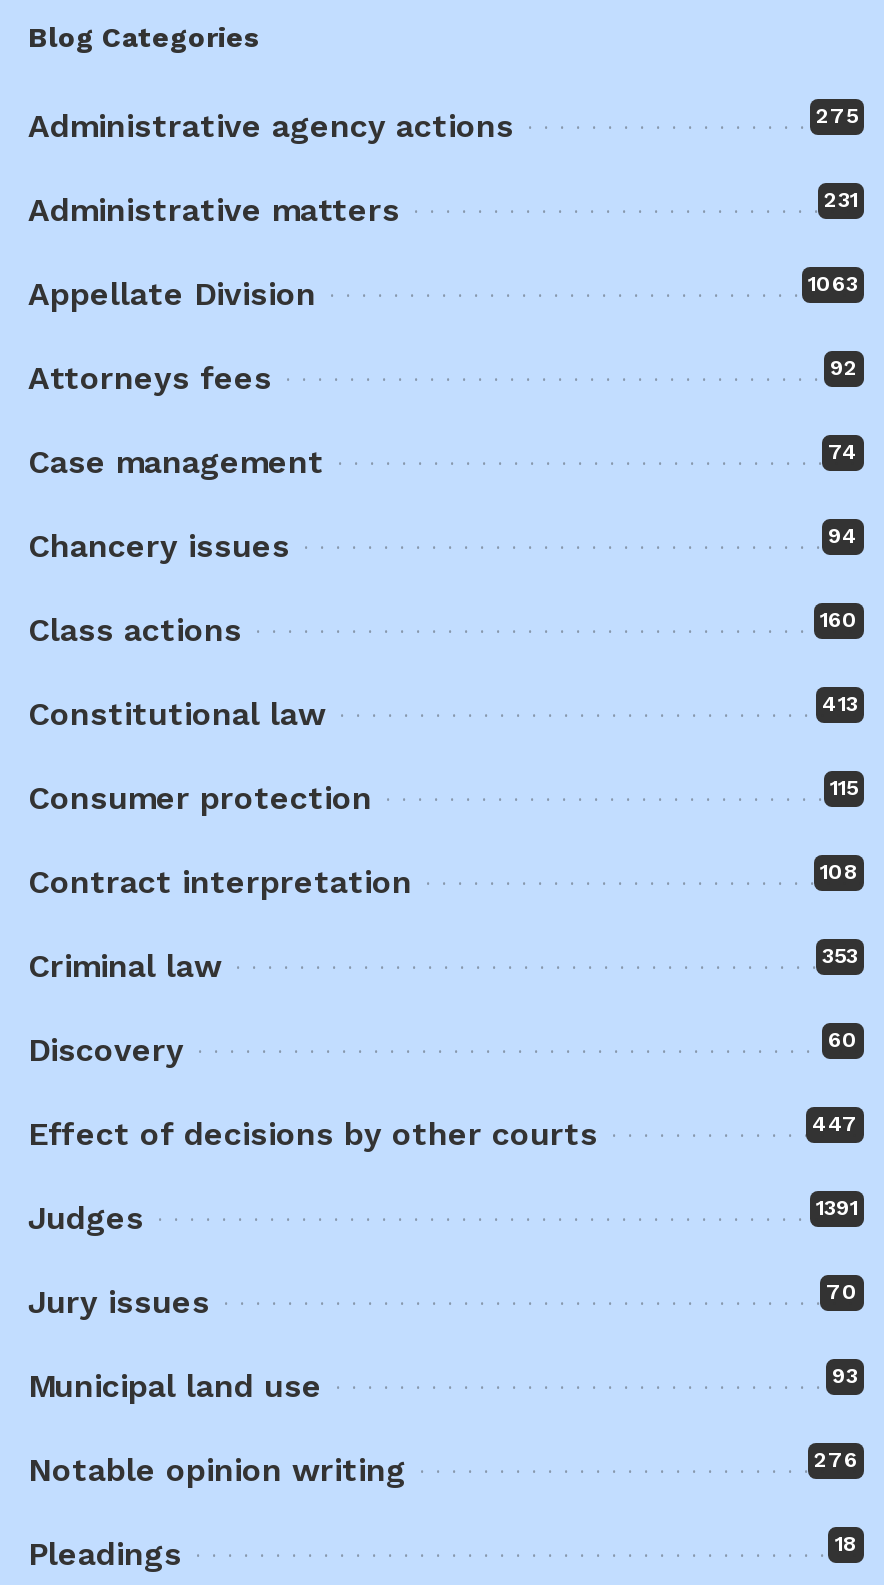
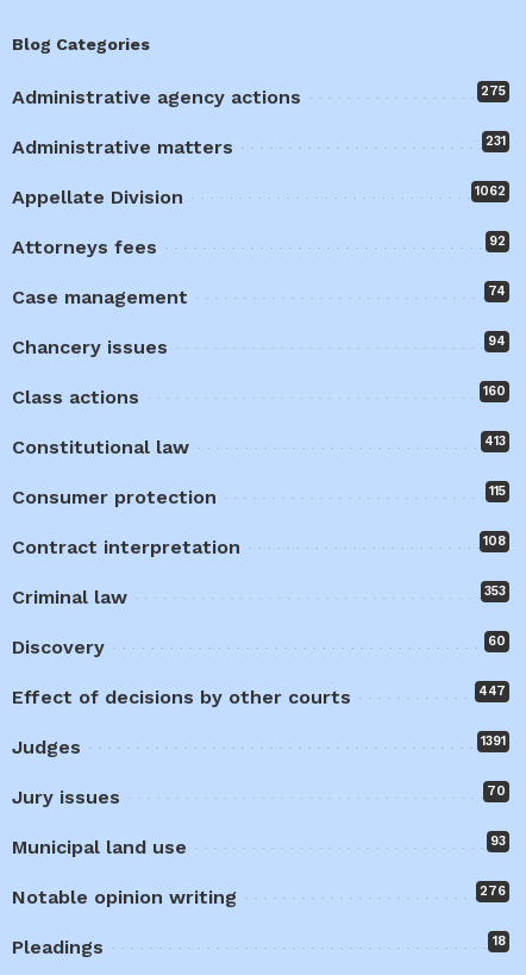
- 1063
+ 1062
